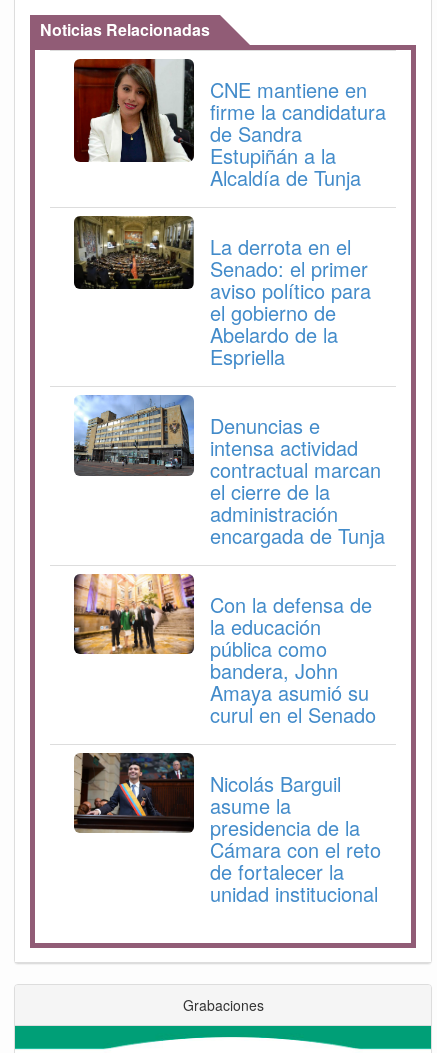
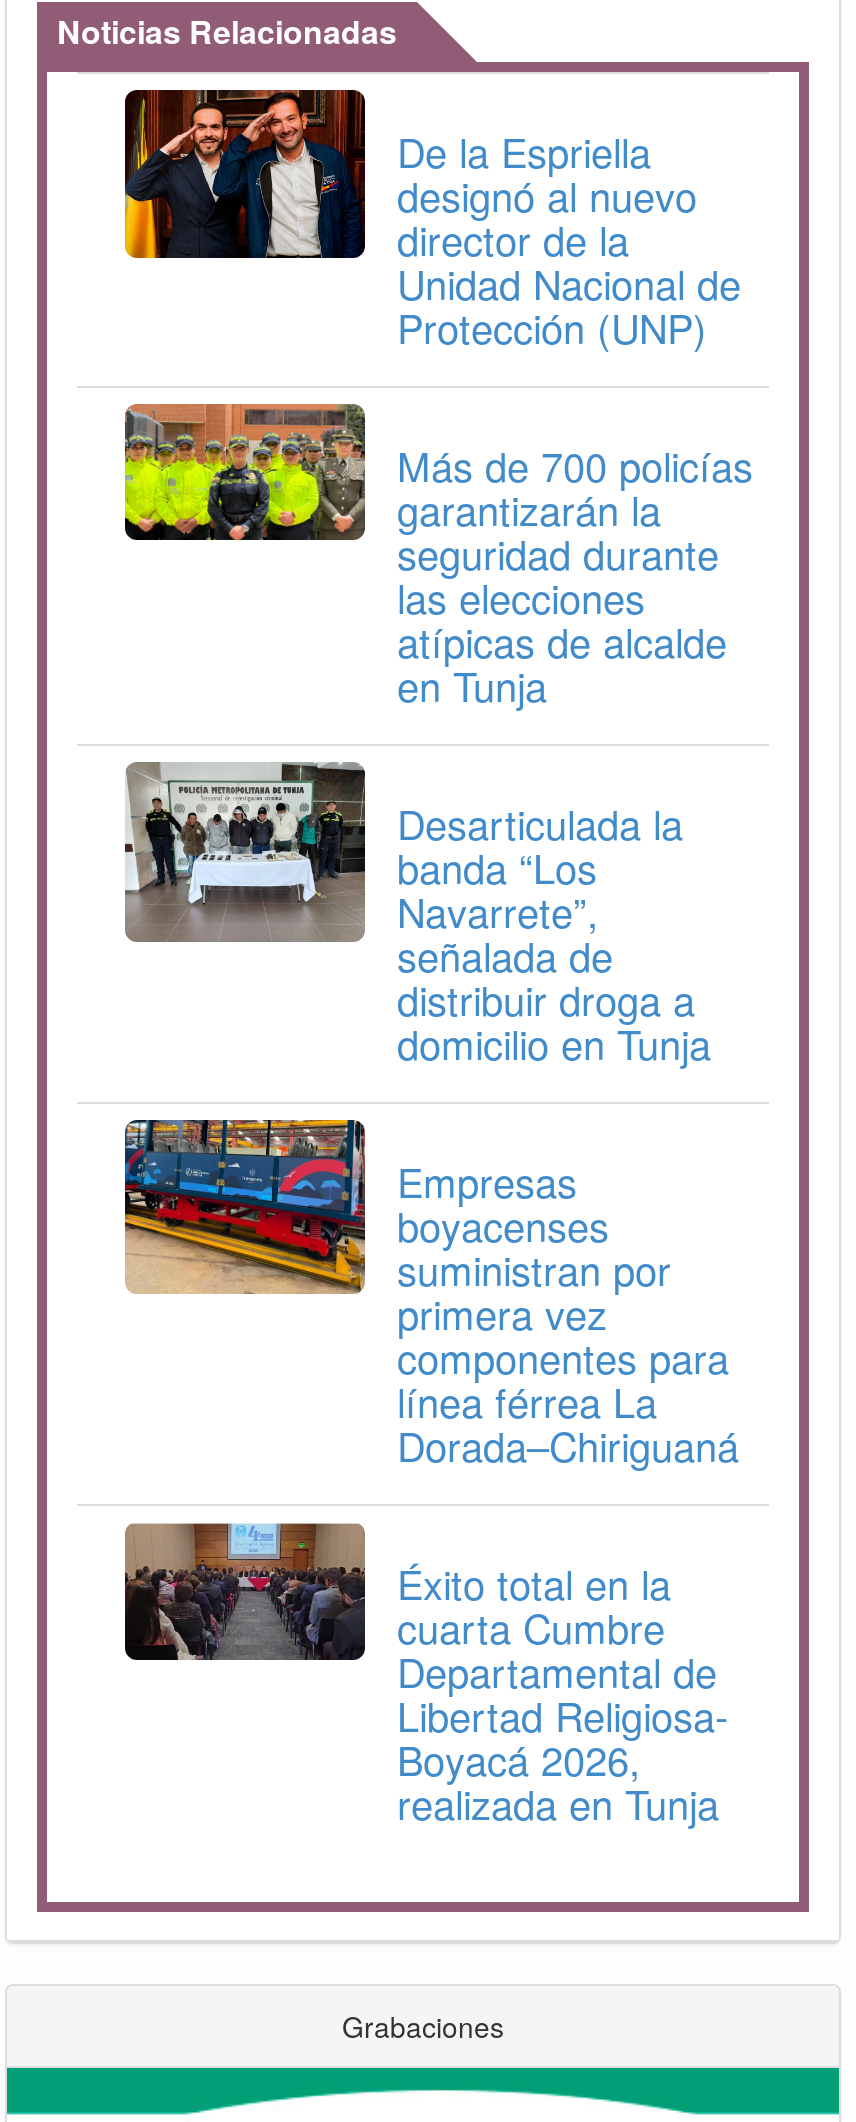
- [image]
- CNE mantiene en
- firme la candidatura
- de Sandra
- Estupiñán a la
- Alcaldía de Tunja
+ [image]
+ De la Espriella
+ designó al nuevo
+ director de la
+ Unidad Nacional de
+ Protección (UNP)

- [image]
- La derrota en el
- Senado: el primer
- aviso político para
- el gobierno de
- Abelardo de la
- Espriella
+ [image]
+ Más de 700 policías
+ garantizarán la
+ seguridad durante
+ las elecciones
+ atípicas de alcalde
+ en Tunja

- [image]
- Denuncias e
- intensa actividad
- contractual marcan
- el cierre de la
- administración
- encargada de Tunja
+ [image]
+ Desarticulada la
+ banda “Los
+ Navarrete”,
+ señalada de
+ distribuir droga a
+ domicilio en Tunja

- [image]
- Con la defensa de
- la educación
- pública como
- bandera, John
- Amaya asumió su
- curul en el Senado
+ [image]
+ Empresas
+ boyacenses
+ suministran por
+ primera vez
+ componentes para
+ línea férrea La
+ Dorada–Chiriguaná

- [image]
- Nicolás Barguil
- asume la
- presidencia de la
- Cámara con el reto
- de fortalecer la
- unidad institucional
+ [image]
+ Éxito total en la
+ cuarta Cumbre
+ Departamental de
+ Libertad Religiosa-
+ Boyacá 2026,
+ realizada en Tunja
